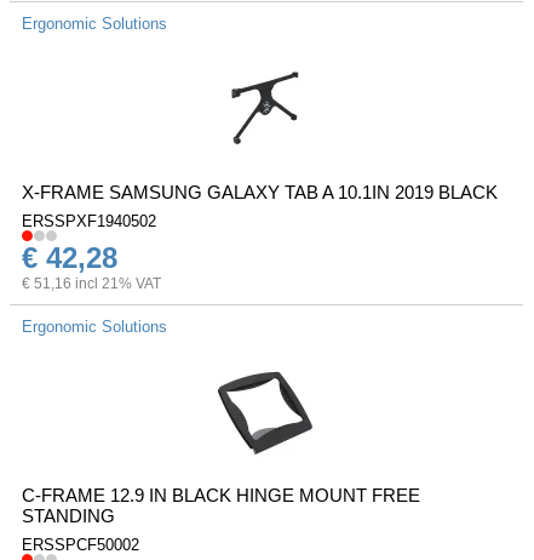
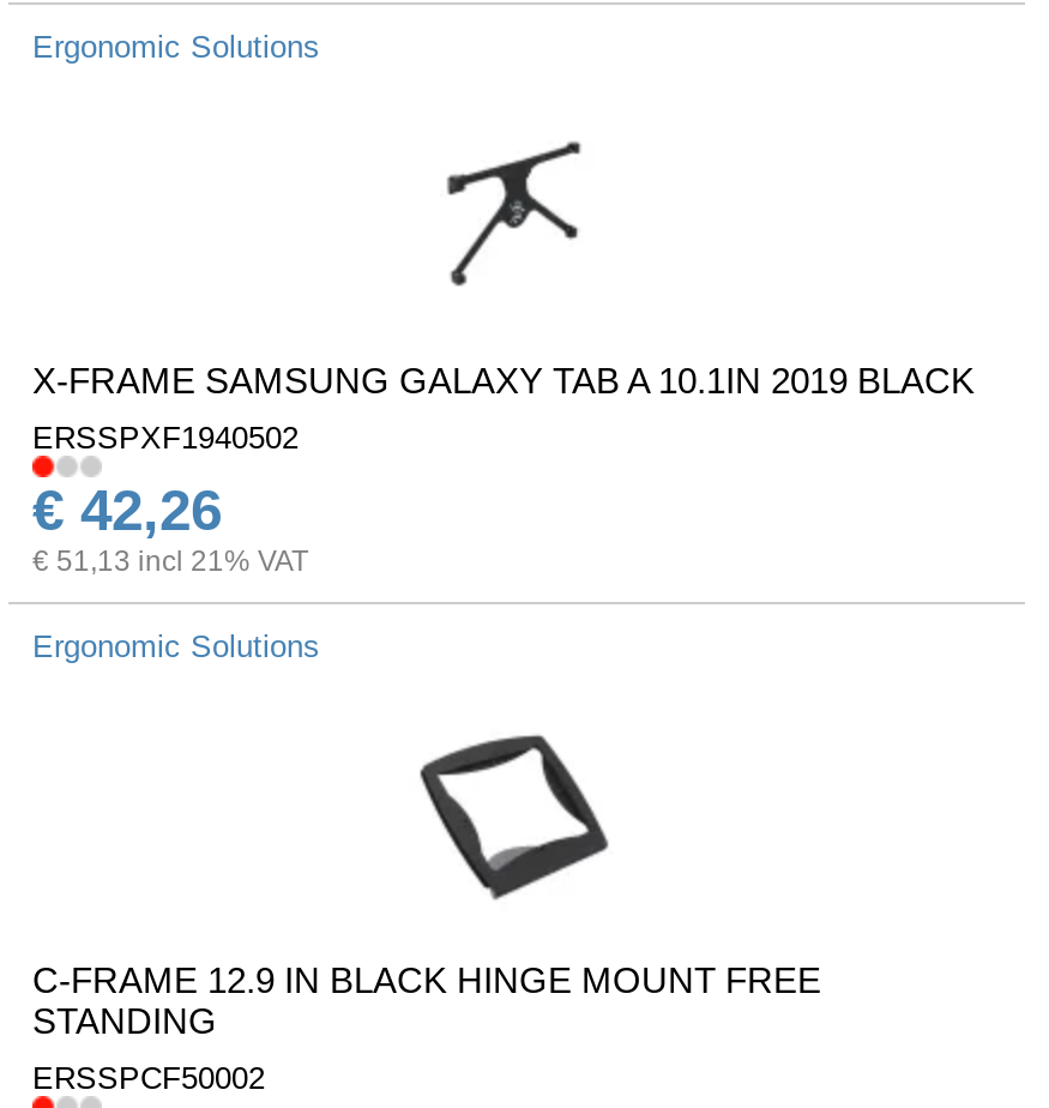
- € 42,28
+ € 42,26

- € 51,16 incl 21% VAT
+ € 51,13 incl 21% VAT
